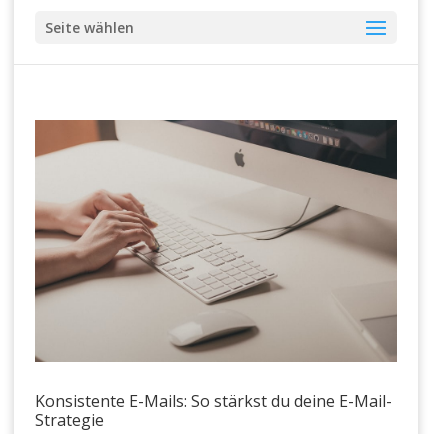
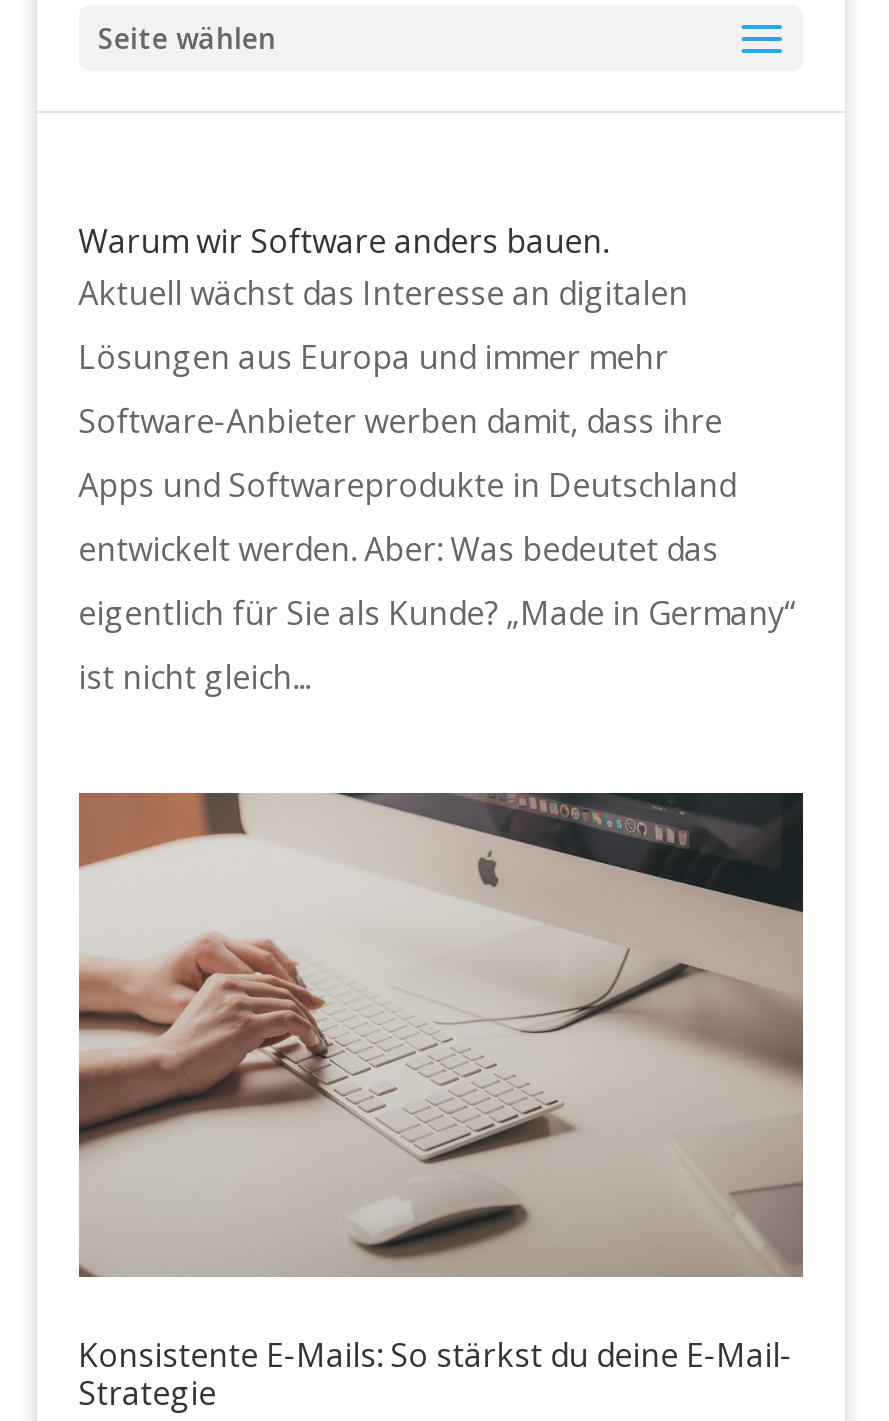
+ Warum wir Software anders bauen.
+ Aktuell wächst das Interesse an digitalen
+ Lösungen aus Europa und immer mehr
+ Software-Anbieter werben damit, dass ihre
+ Apps und Softwareprodukte in Deutschland
+ entwickelt werden. Aber: Was bedeutet das
+ eigentlich für Sie als Kunde? „Made in Germany“
+ ist nicht gleich...
